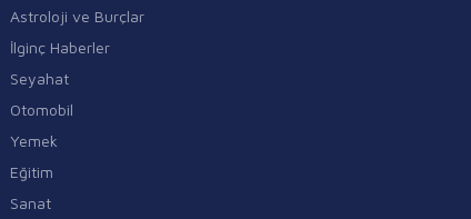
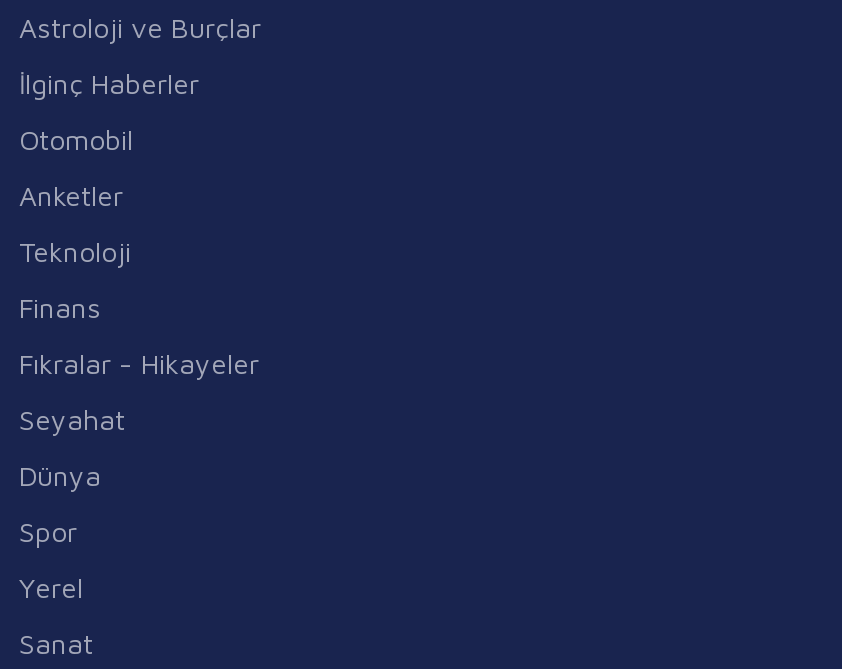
+ Otomobil
+ Anketler
+ Teknoloji
+ Finans
+ Fıkralar - Hikayeler

- Otomobil
+ Dünya

- Yemek
+ Spor

- Eğitim
+ Yerel
